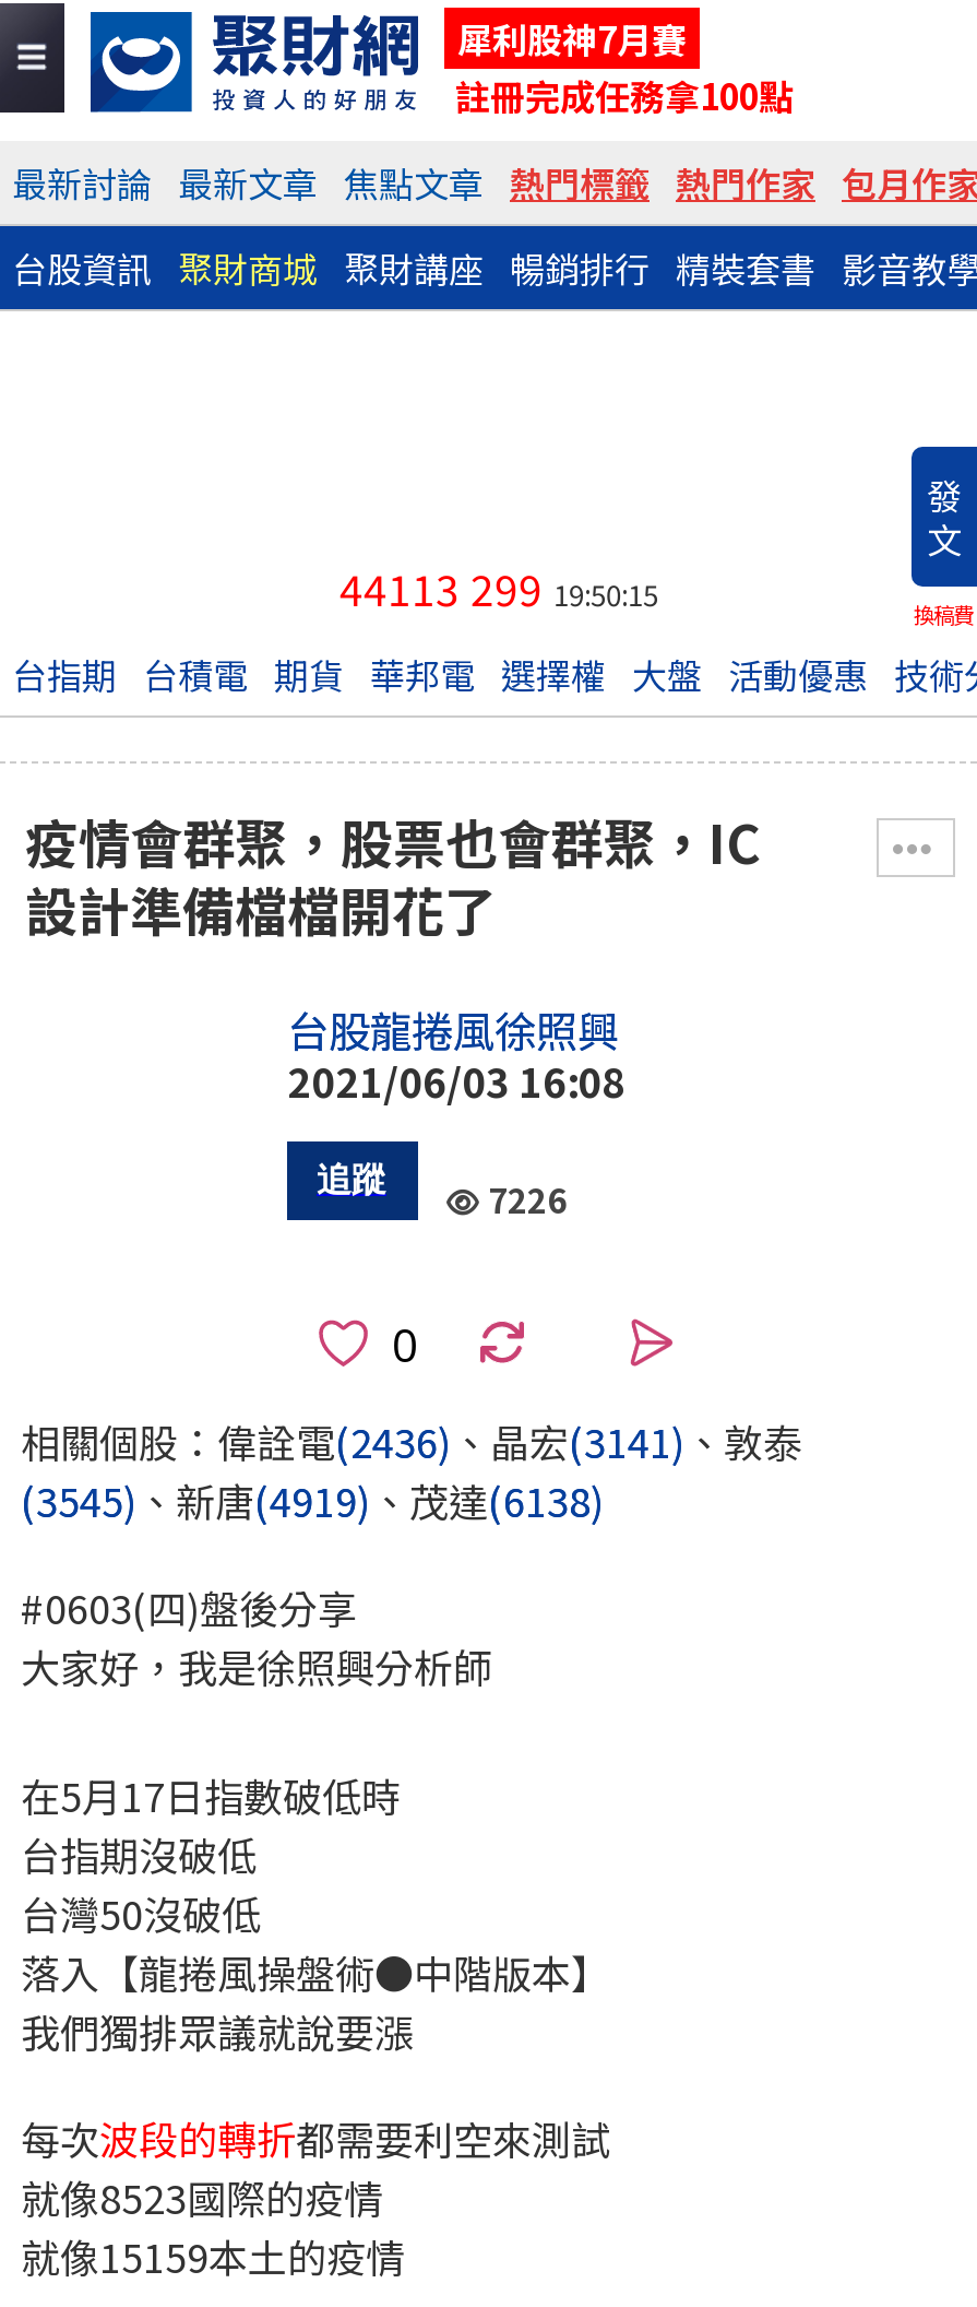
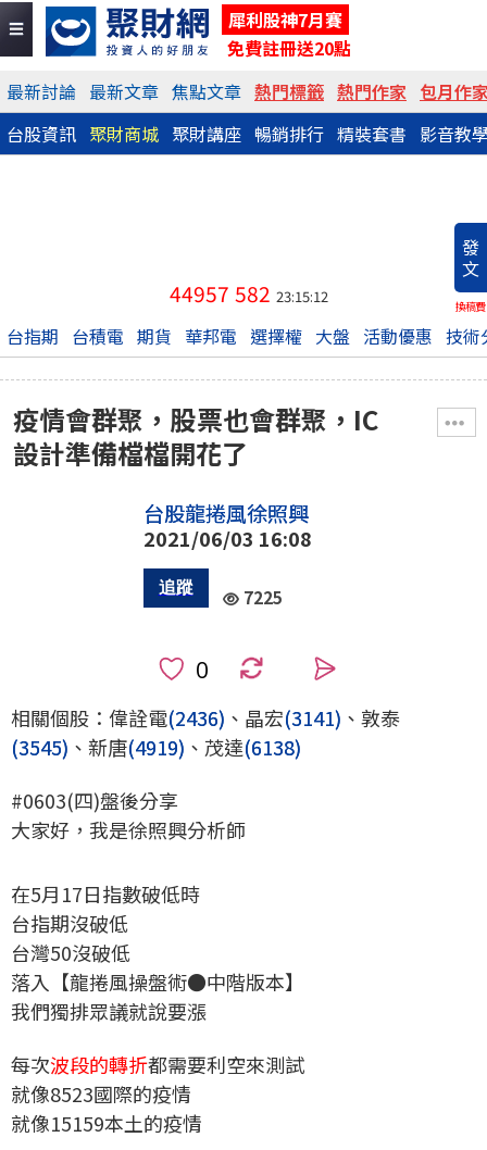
- 註冊完成任務拿100點
+ 免費註冊送20點

- 44113 299 19:50:15
+ 44957 582 23:15:12

- 7226
+ 7225
